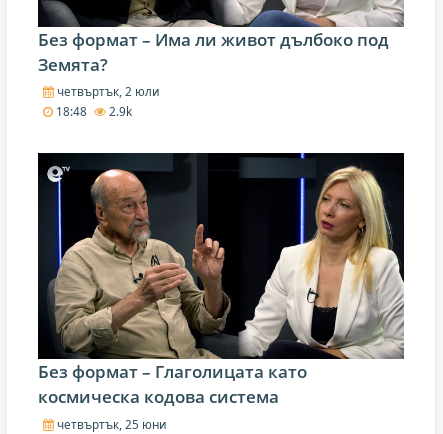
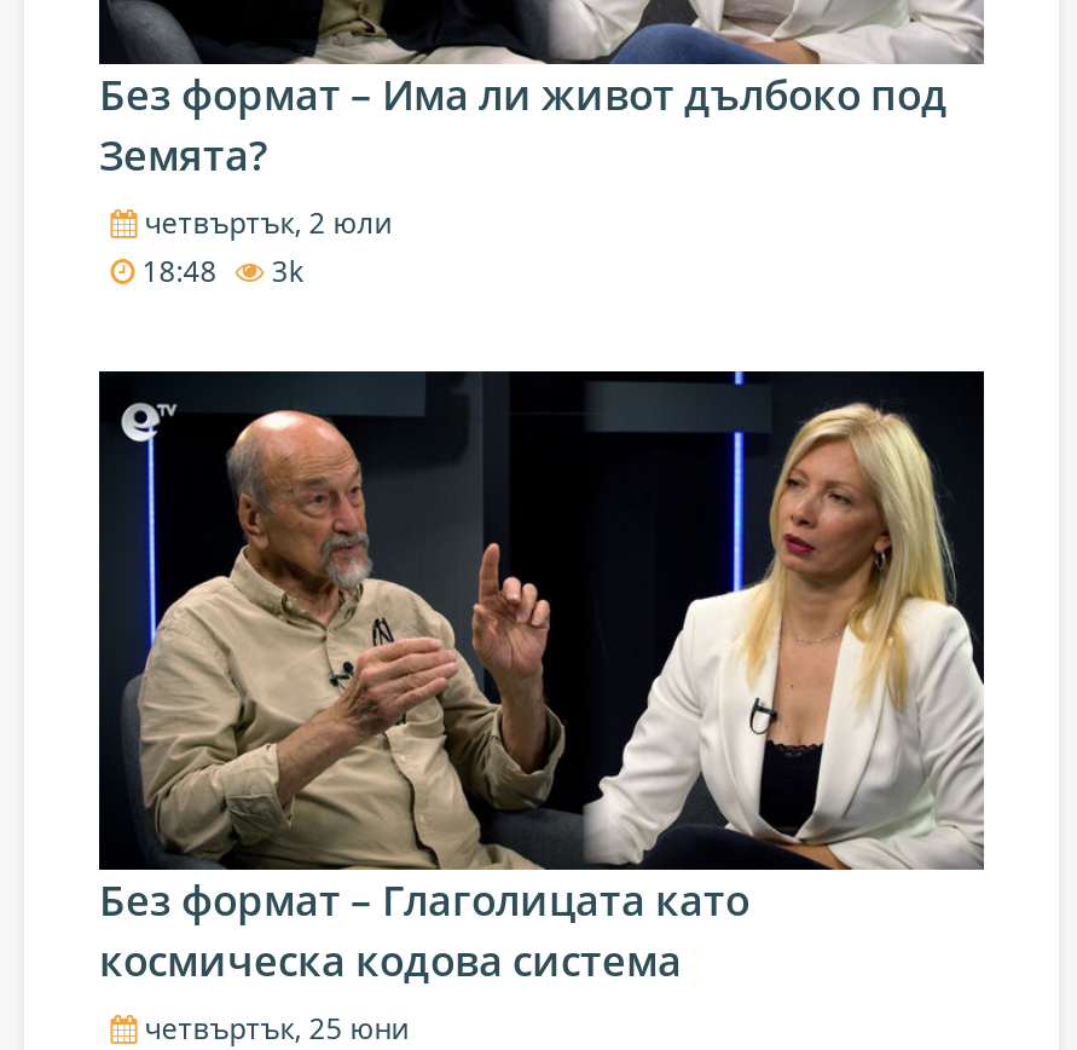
- 18:48 2.9k
+ 18:48 3k
